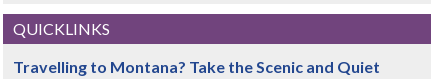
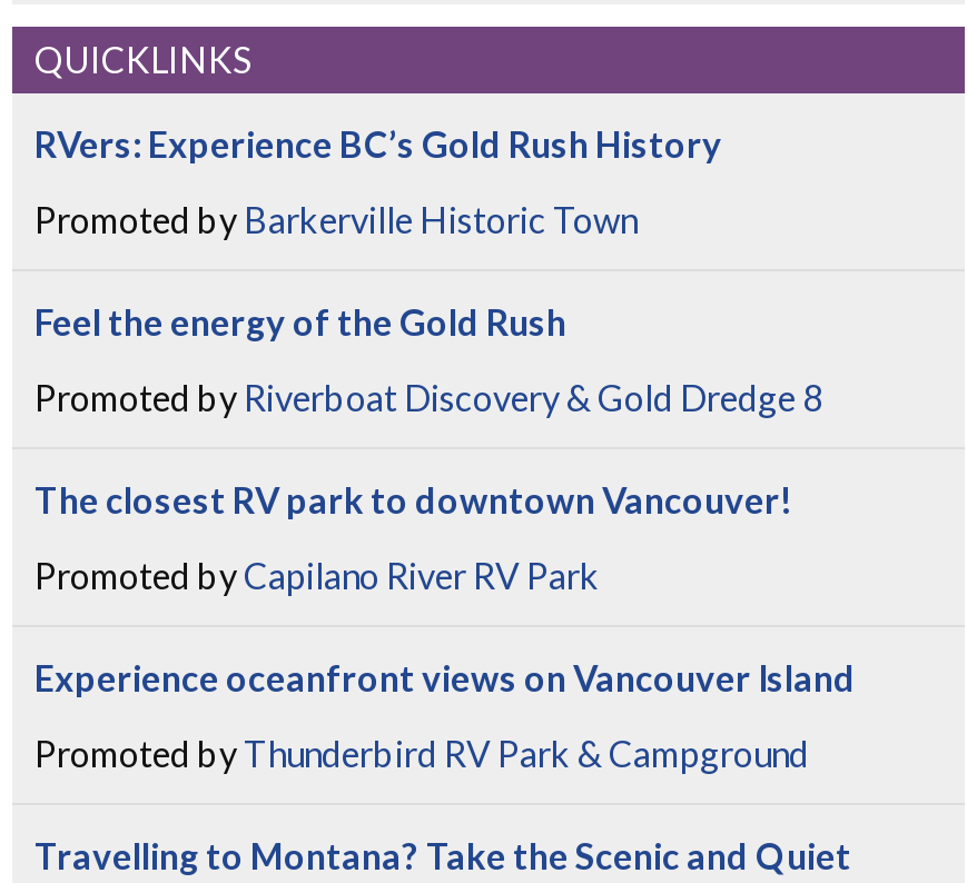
+ RVers: Experience BC’s Gold Rush History
+ Promoted by Barkerville Historic Town
+ Feel the energy of the Gold Rush
+ Promoted by Riverboat Discovery & Gold Dredge 8
+ The closest RV park to downtown Vancouver!
+ Promoted by Capilano River RV Park
+ Experience oceanfront views on Vancouver Island
+ Promoted by Thunderbird RV Park & Campground
